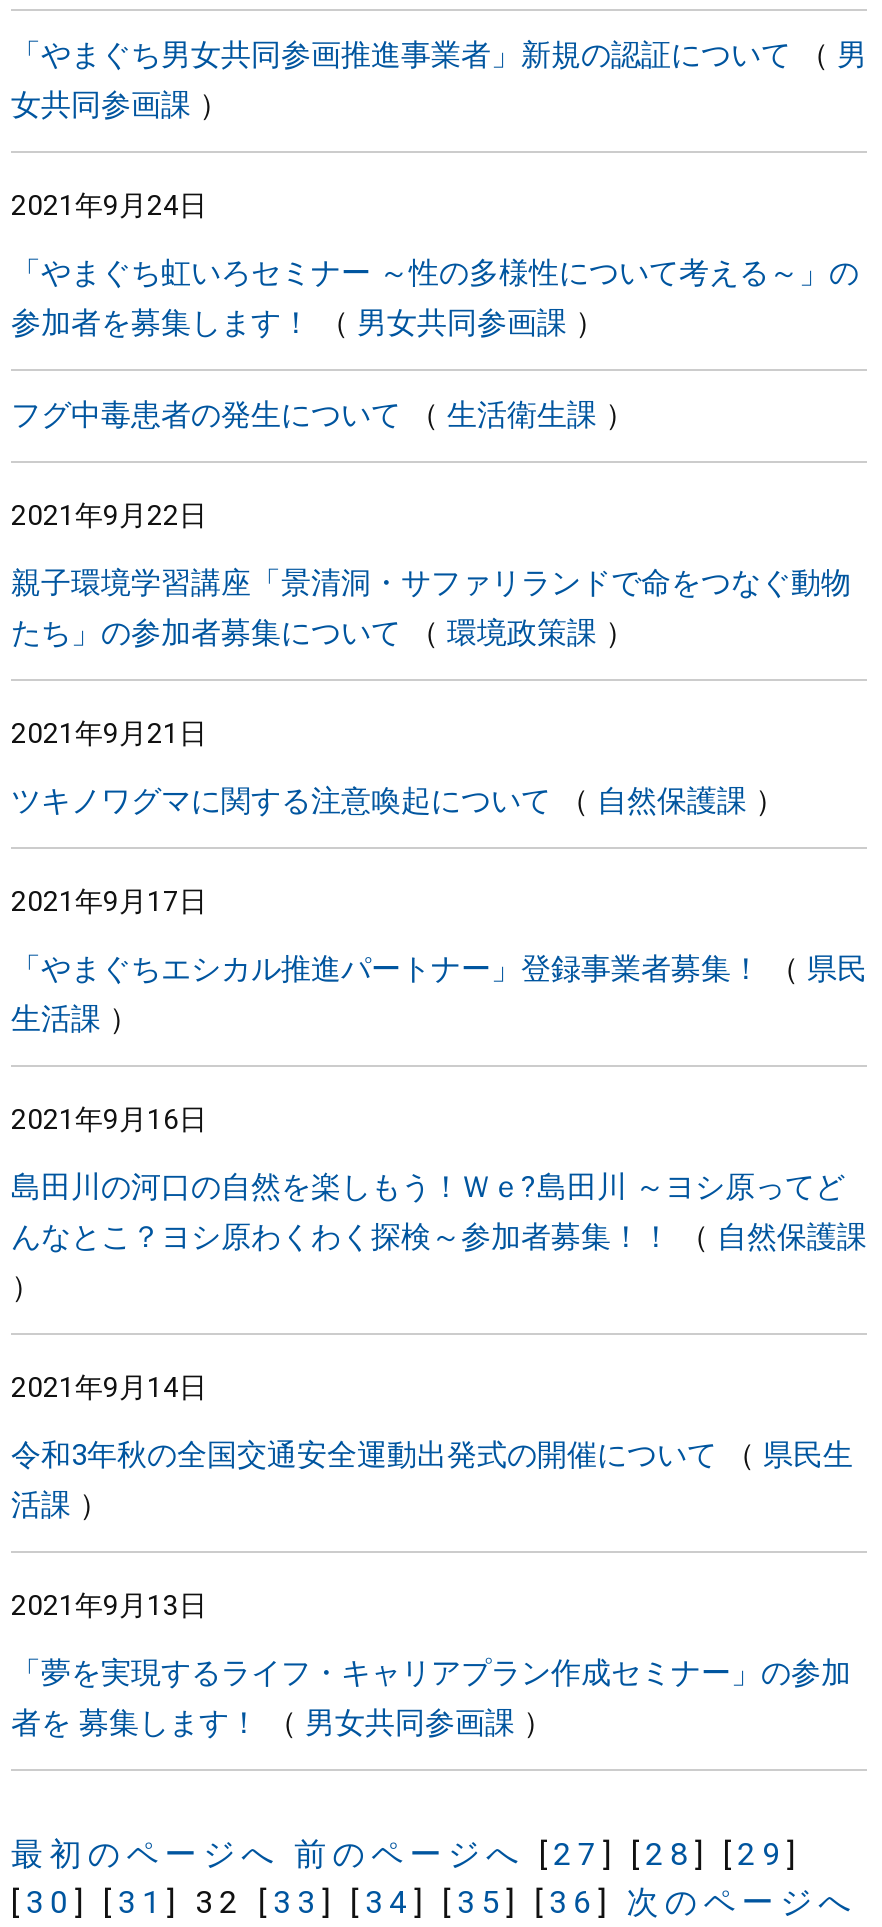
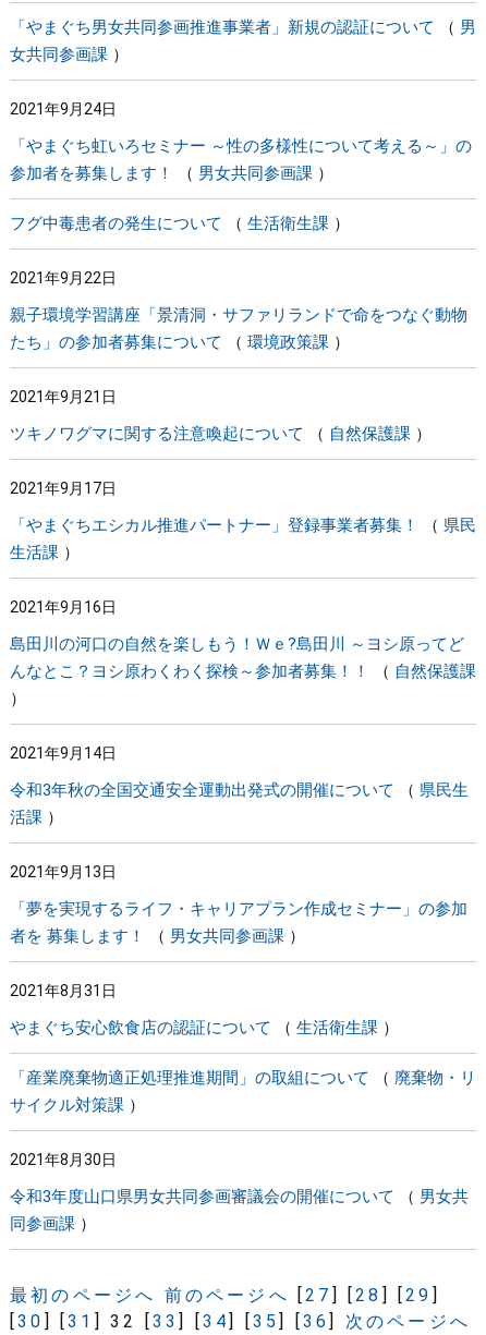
+ 2021年8月31日
+ やまぐち安心飲食店の認証について
+ 生活衛生課
+ 「産業廃棄物適正処理推進期間」の取組について
+ 廃棄物・リ
+ サイクル対策課
+ 2021年8月30日
+ 令和3年度山口県男女共同参画審議会の開催について
+ 男女共
+ 同参画課
